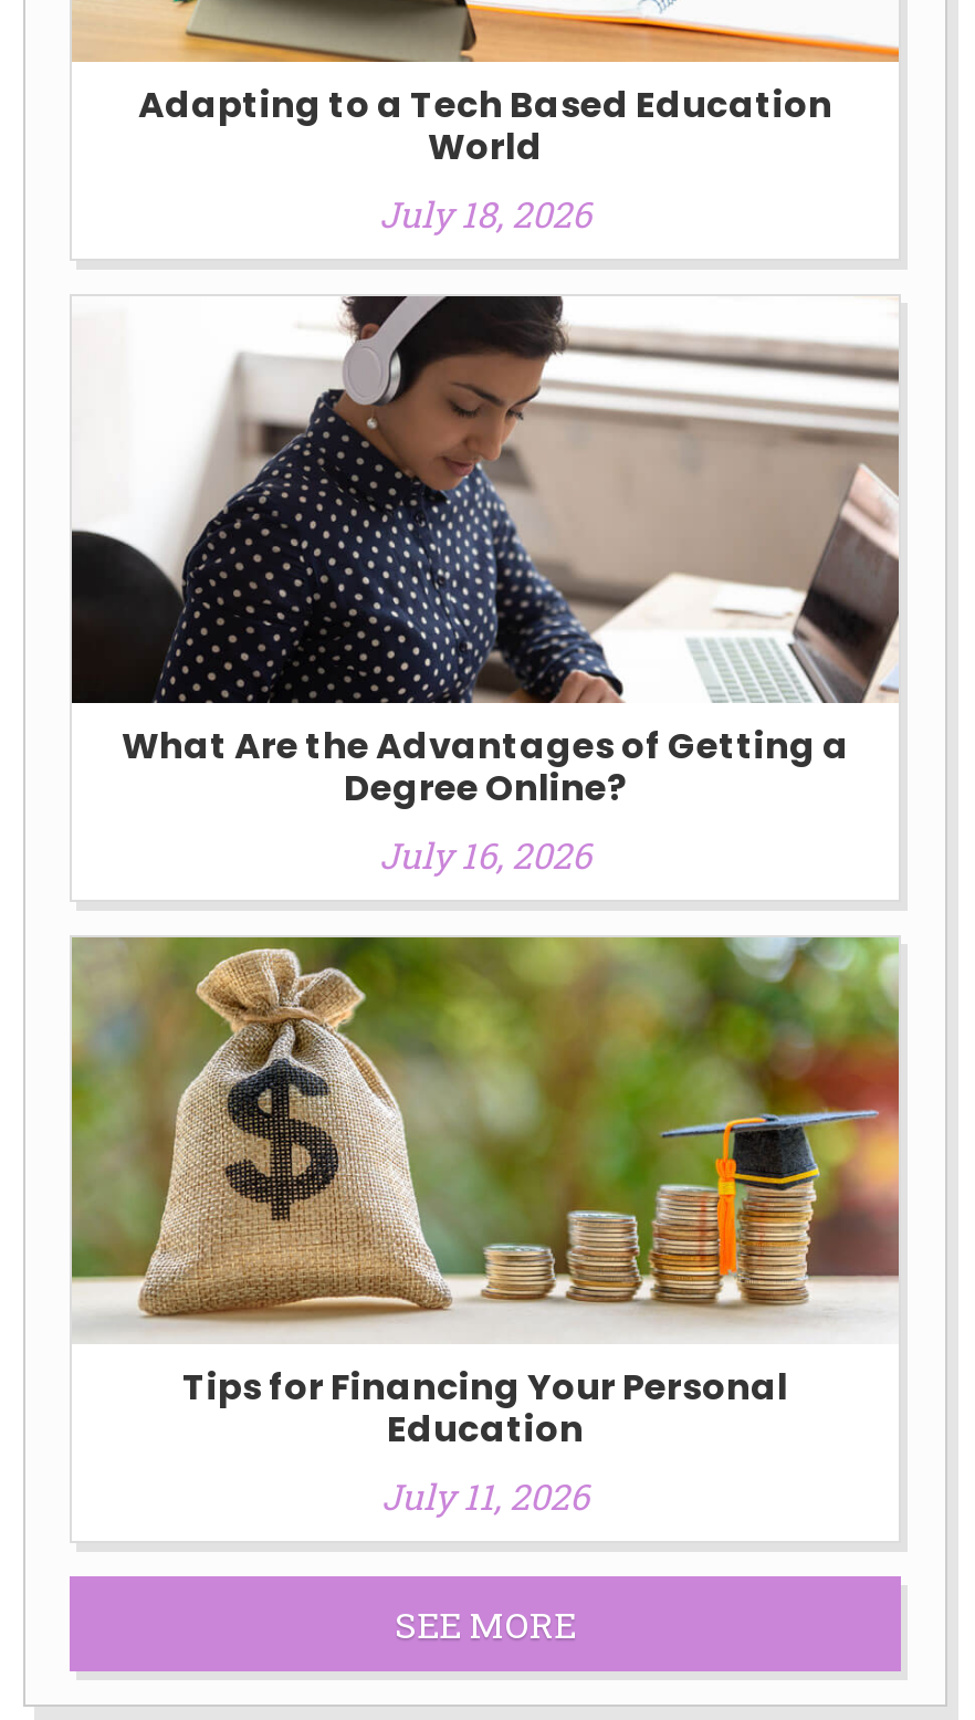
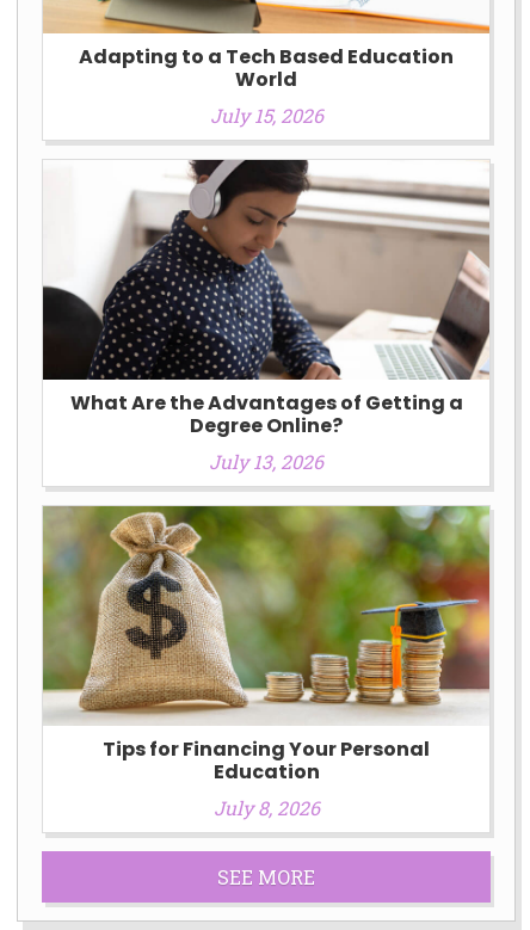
- July 18, 2026
+ July 15, 2026

- July 16, 2026
+ July 13, 2026

- July 11, 2026
+ July 8, 2026
